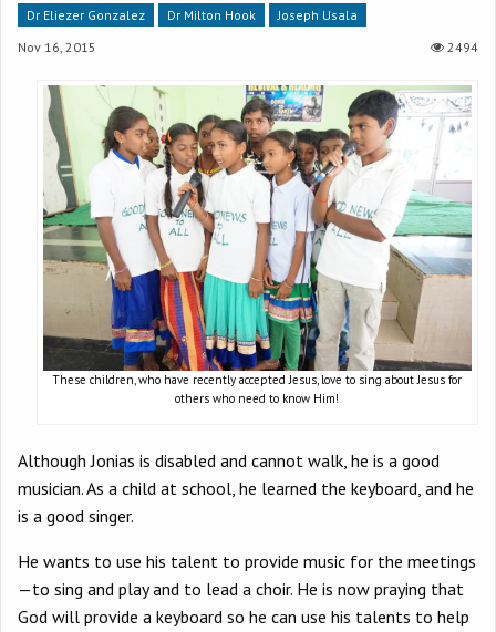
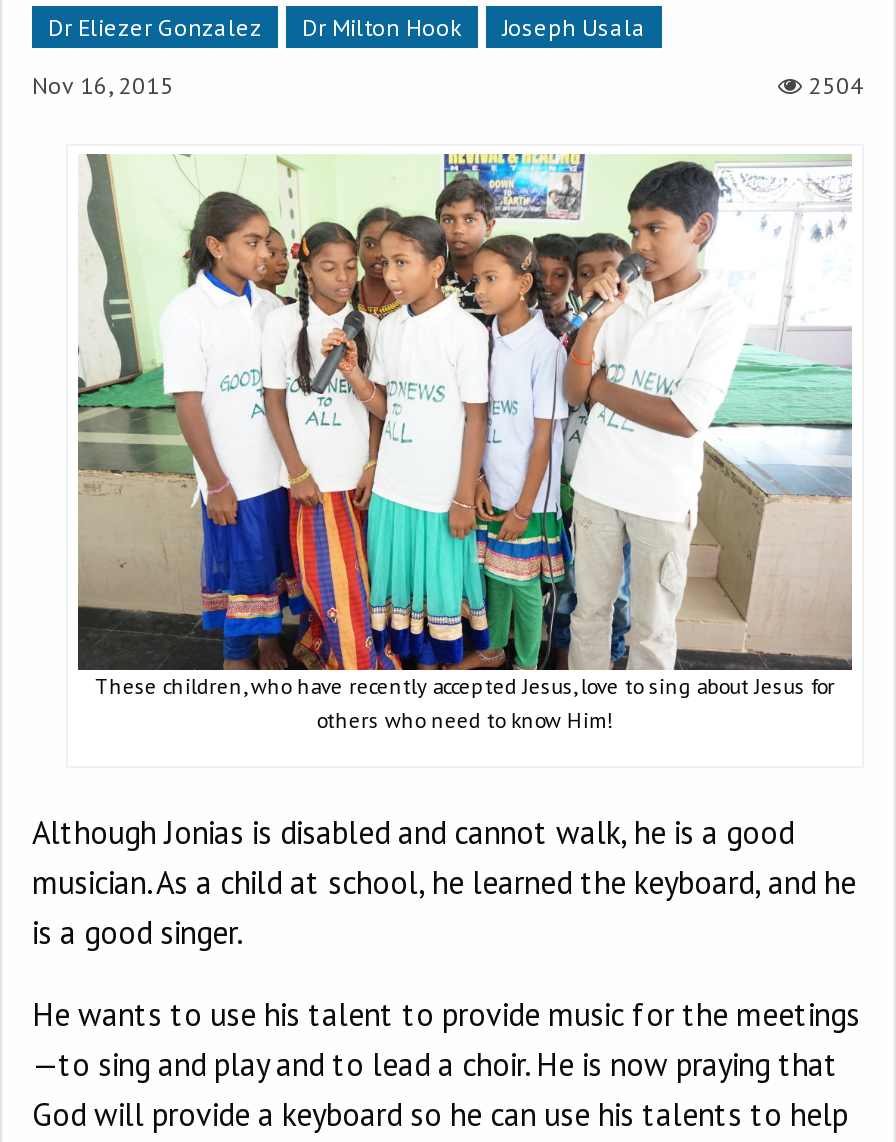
- 2494
+ 2504
